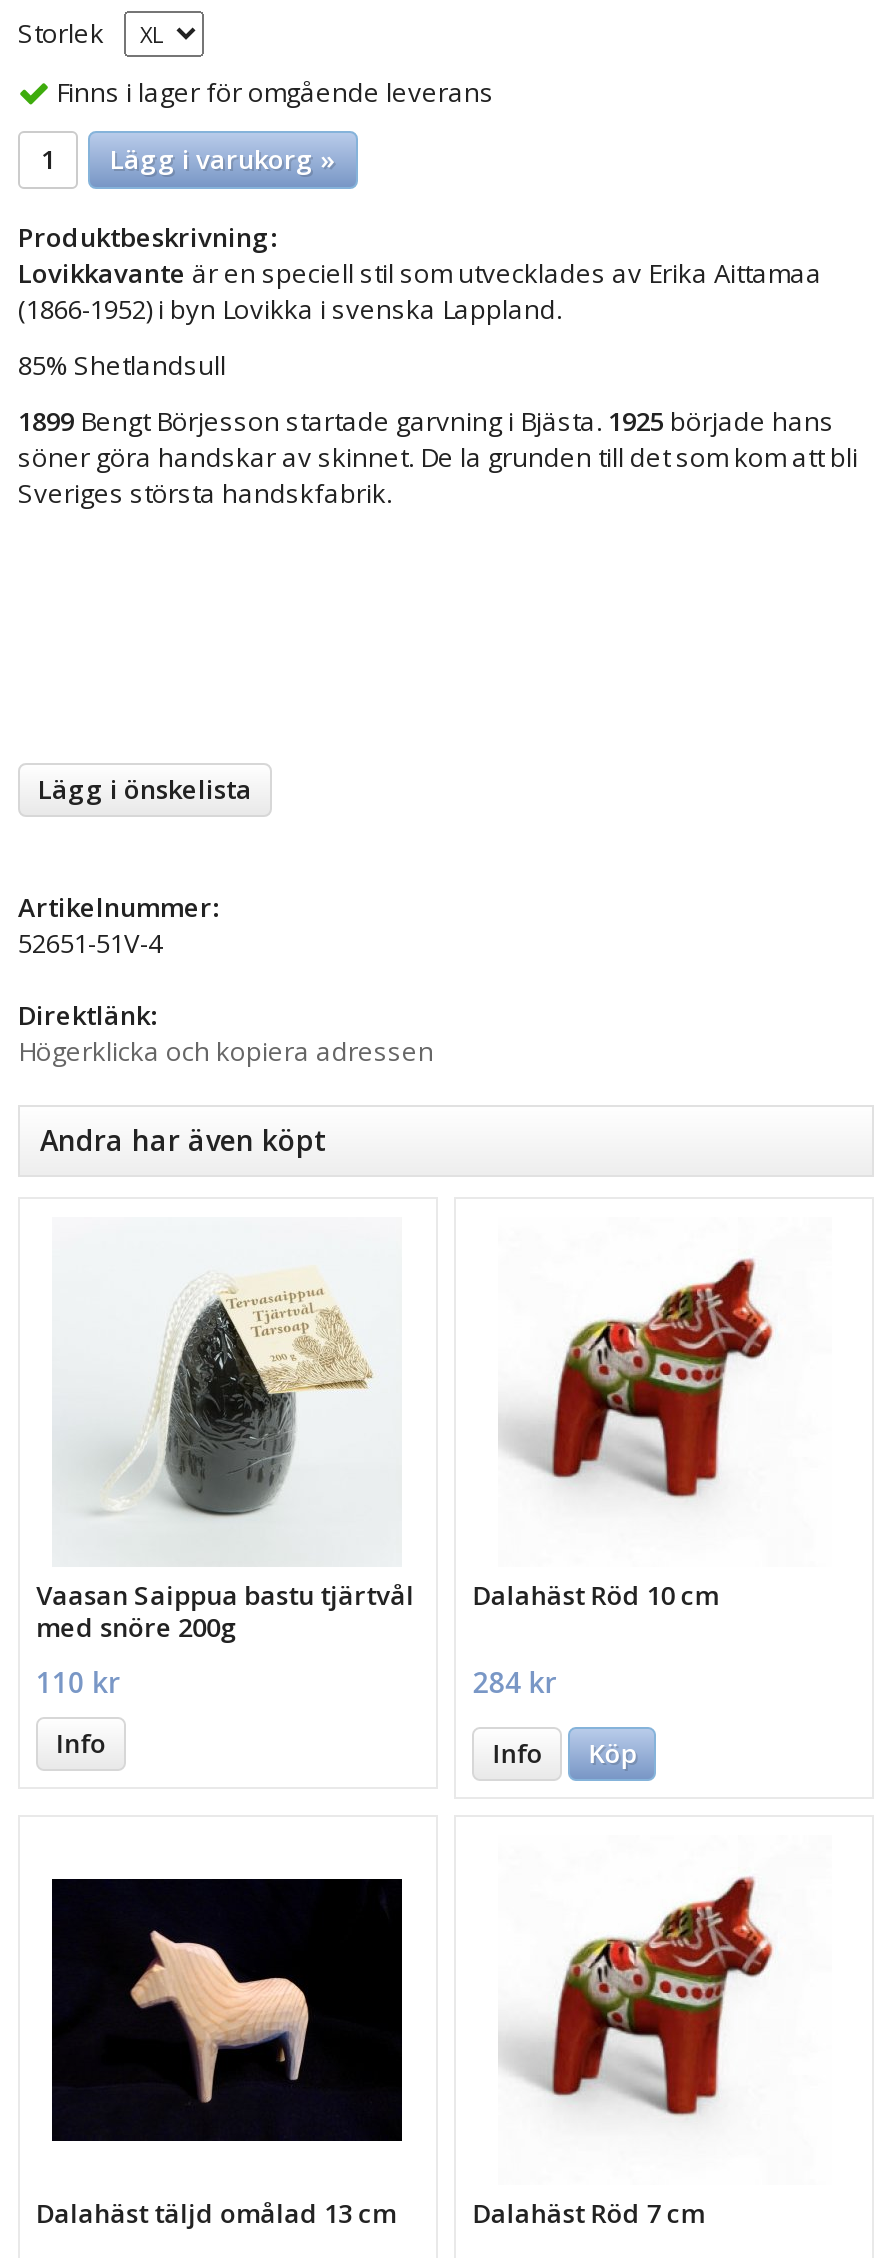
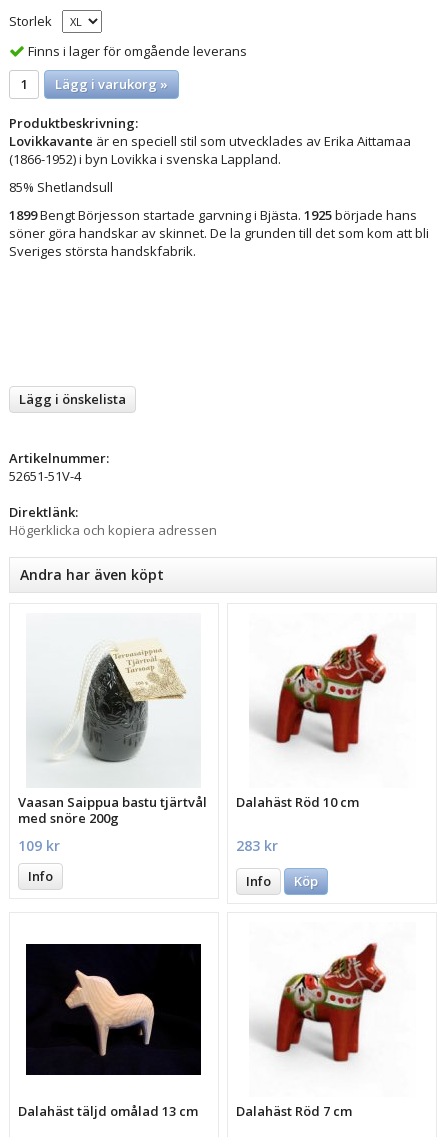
- 110 kr
+ 109 kr

- 284 kr
+ 283 kr
